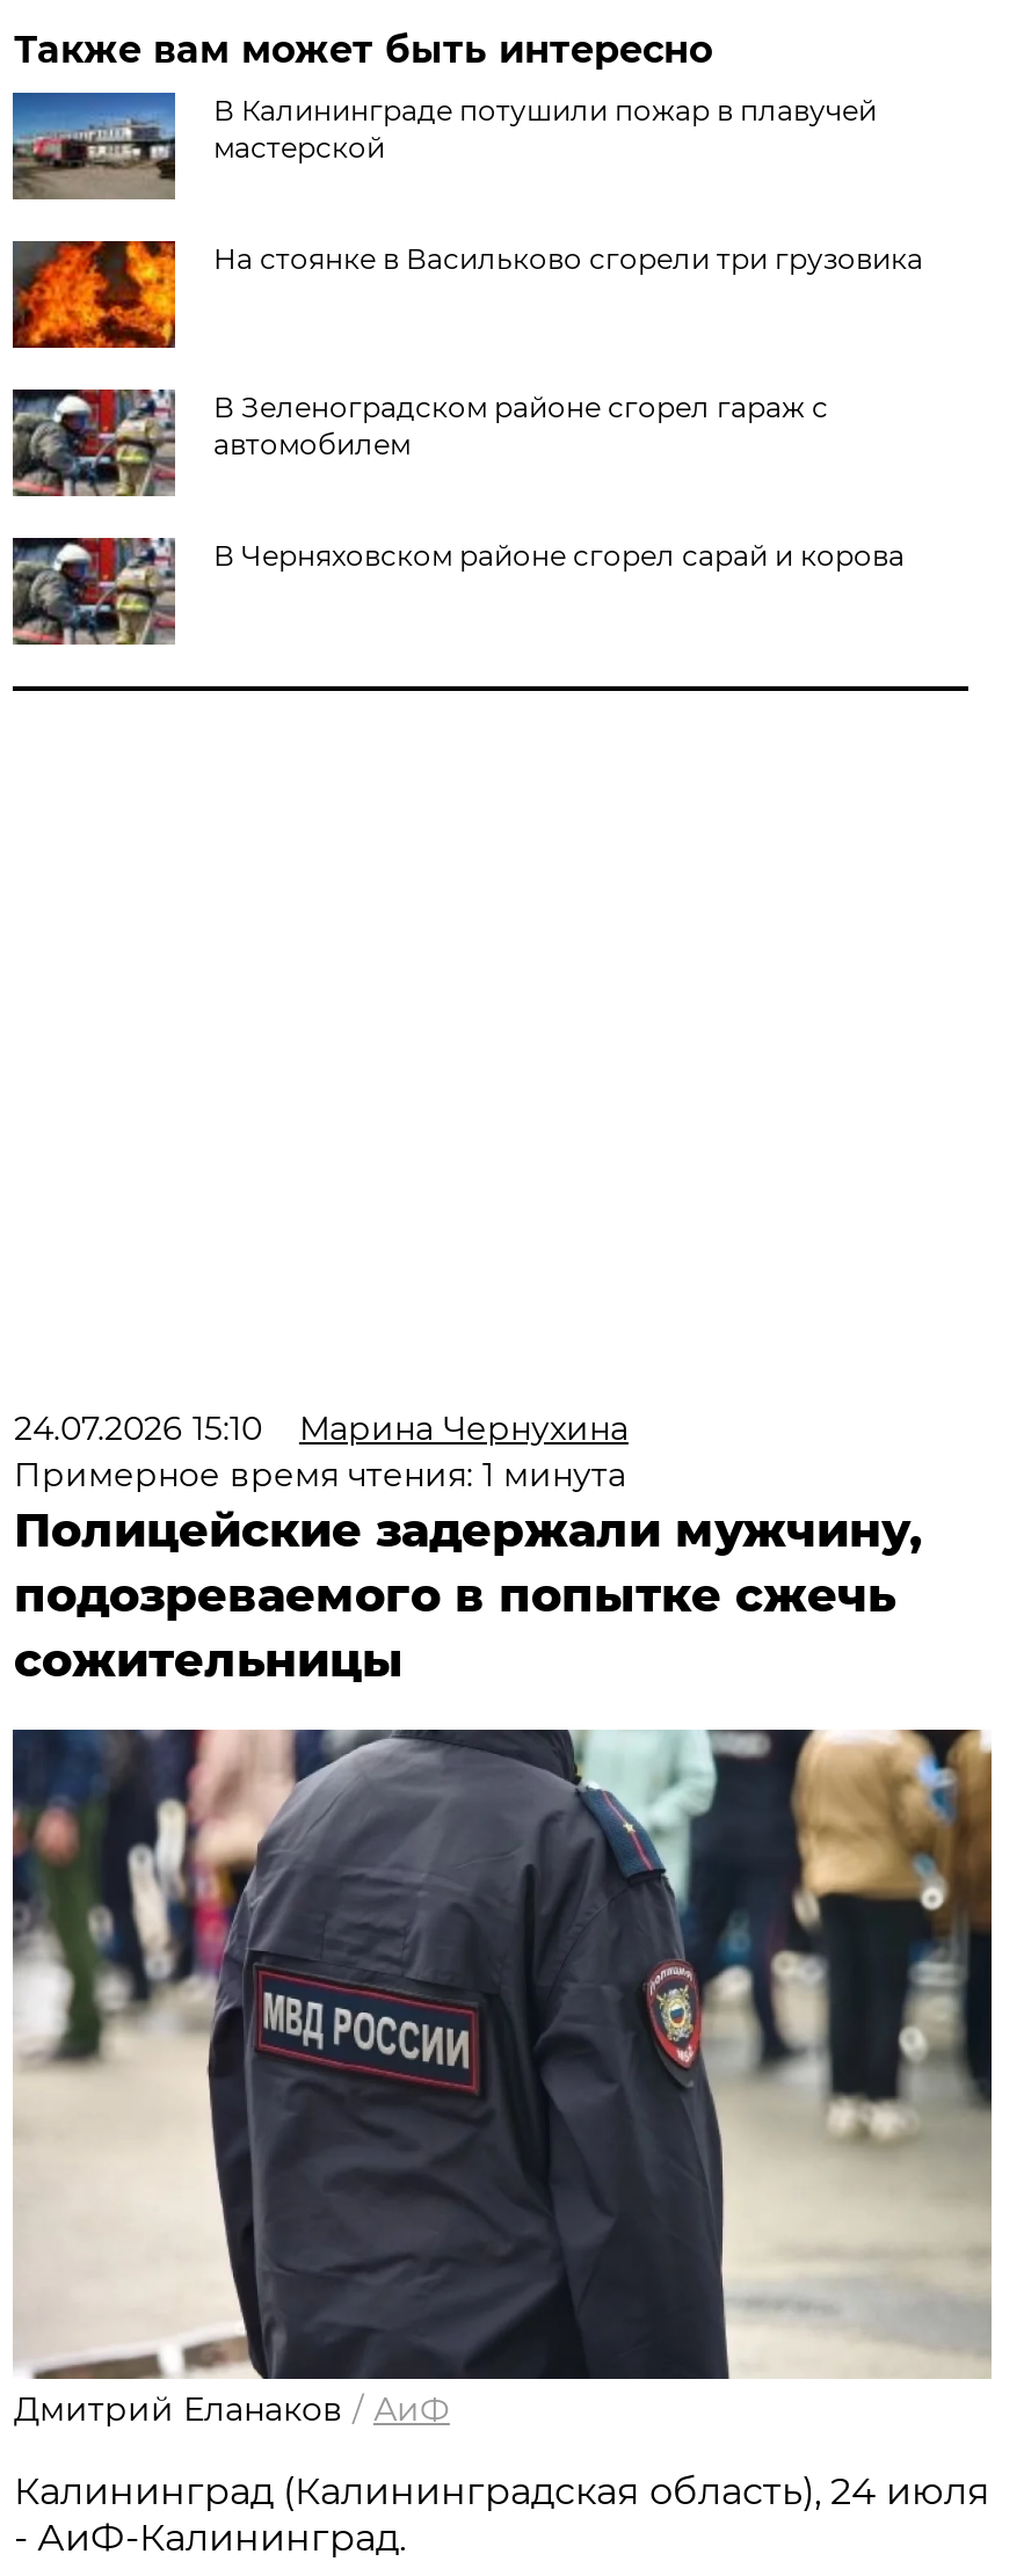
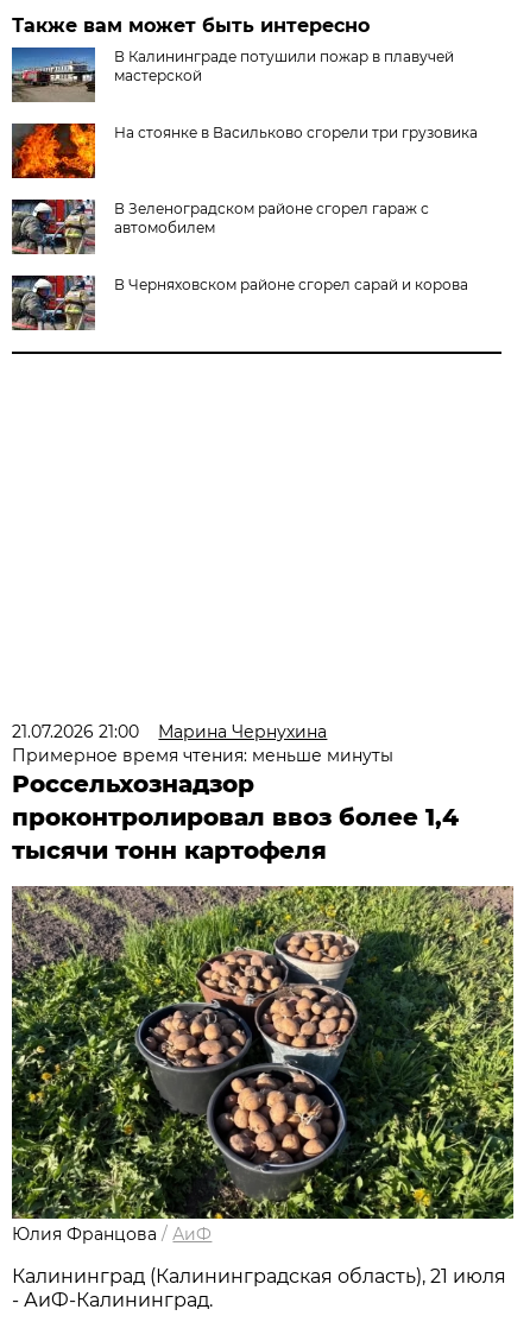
- 24.07.2026 15:10 Марина Чернухина
+ 21.07.2026 21:00 Марина Чернухина

- Примерное время чтения: 1 минута
- Полицейские задержали мужчину,
- подозреваемого в попытке сжечь
- сожительницы
+ Примерное время чтения: меньше минуты
+ Россельхознадзор
+ проконтролировал ввоз более 1,4
+ тысячи тонн картофеля

- [image]
- Дмитрий Еланаков / АиФ
+ [image]
+ Юлия Францова / АиФ

- Калининград (Калининградская область), 24 июля
+ Калининград (Калининградская область), 21 июля
